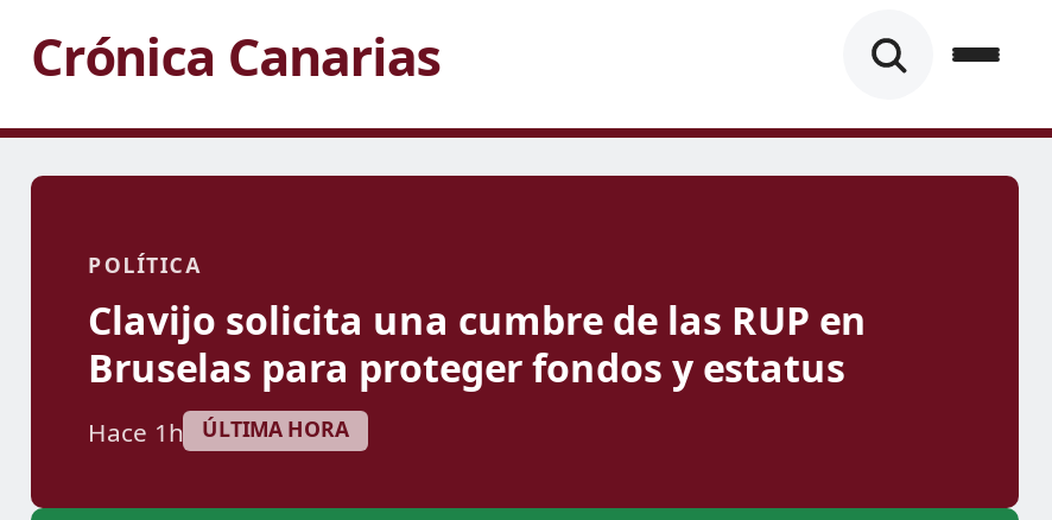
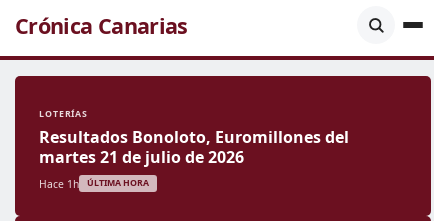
- POLÍTICA
- Clavijo solicita una cumbre de las RUP en
- Bruselas para proteger fondos y estatus
+ LOTERÍAS
+ Resultados Bonoloto, Euromillones del
+ martes 21 de julio de 2026
